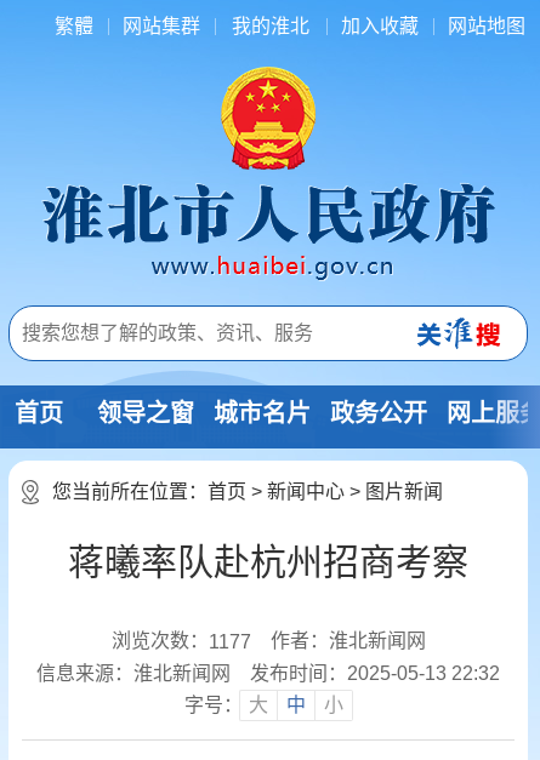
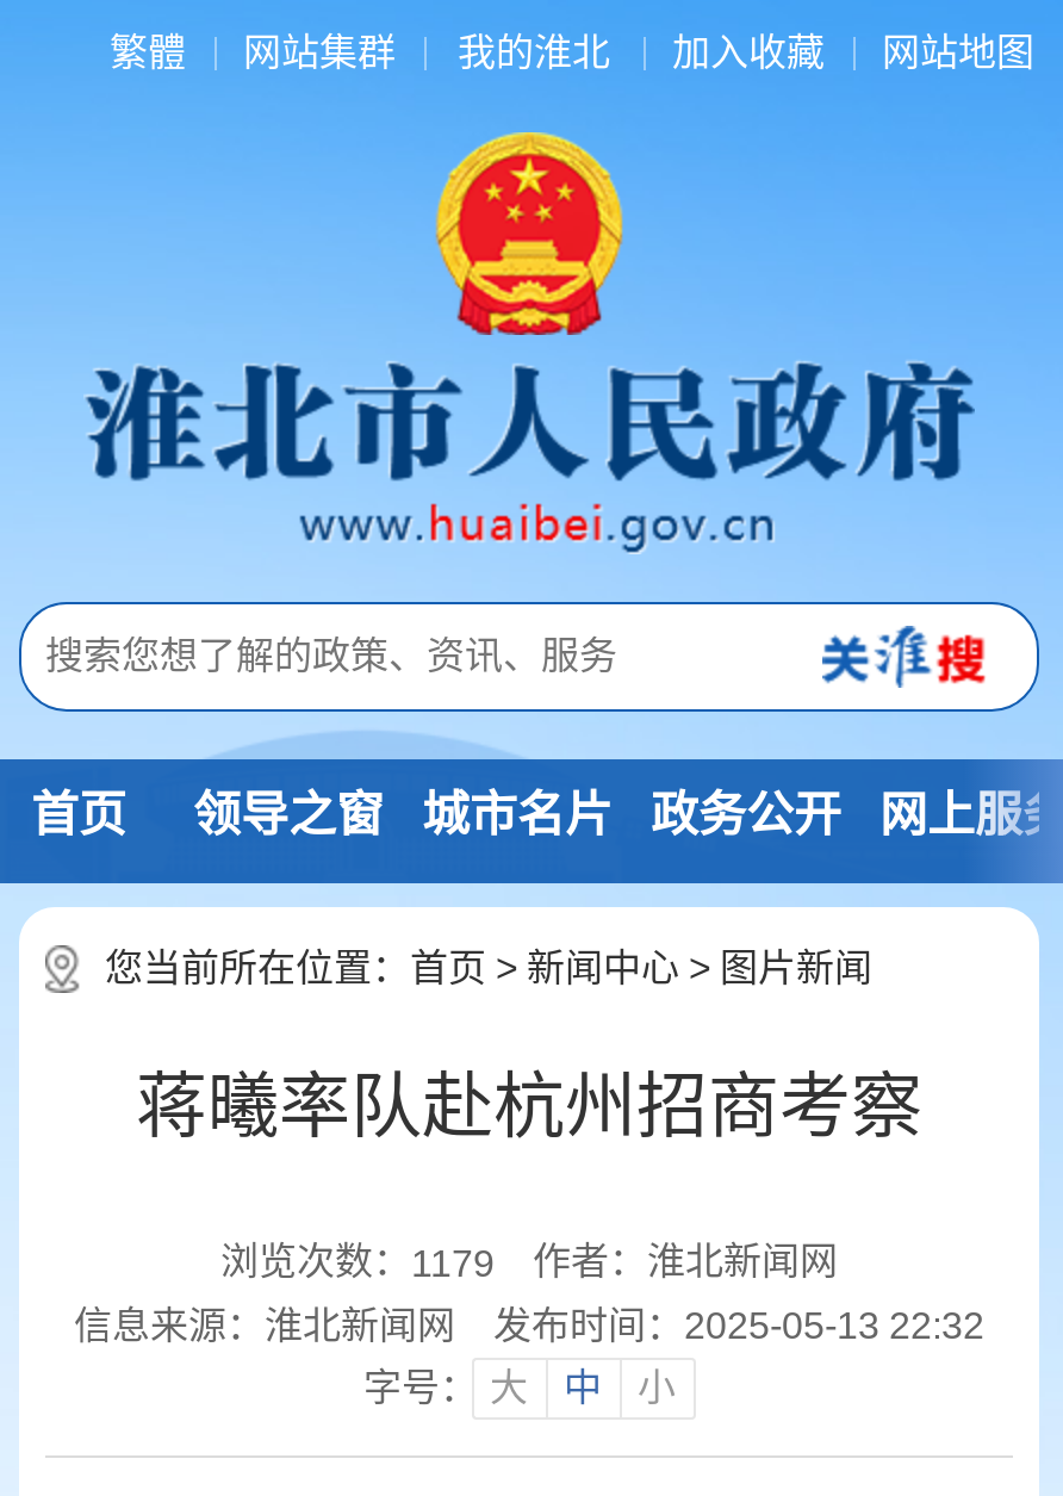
- 浏览次数：1177 作者：淮北新闻网
+ 浏览次数：1179 作者：淮北新闻网
